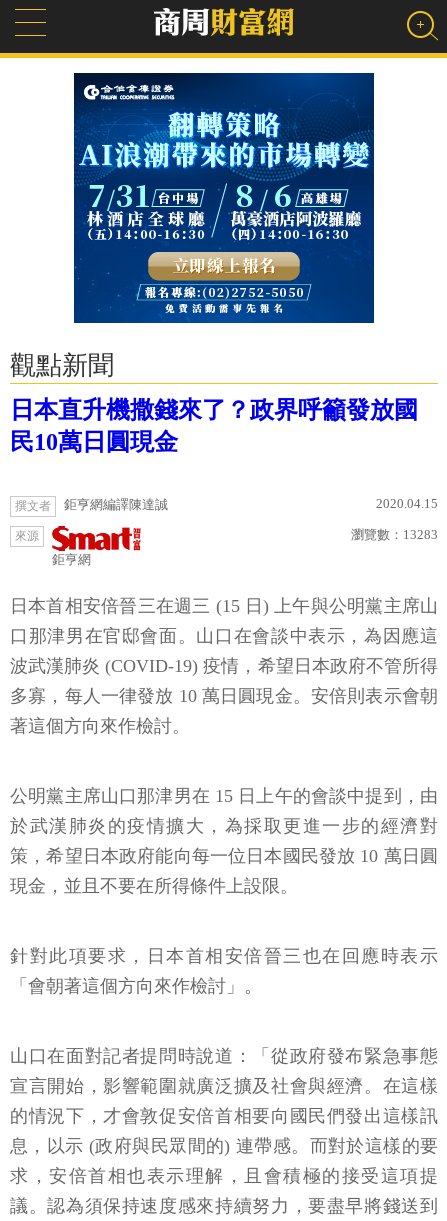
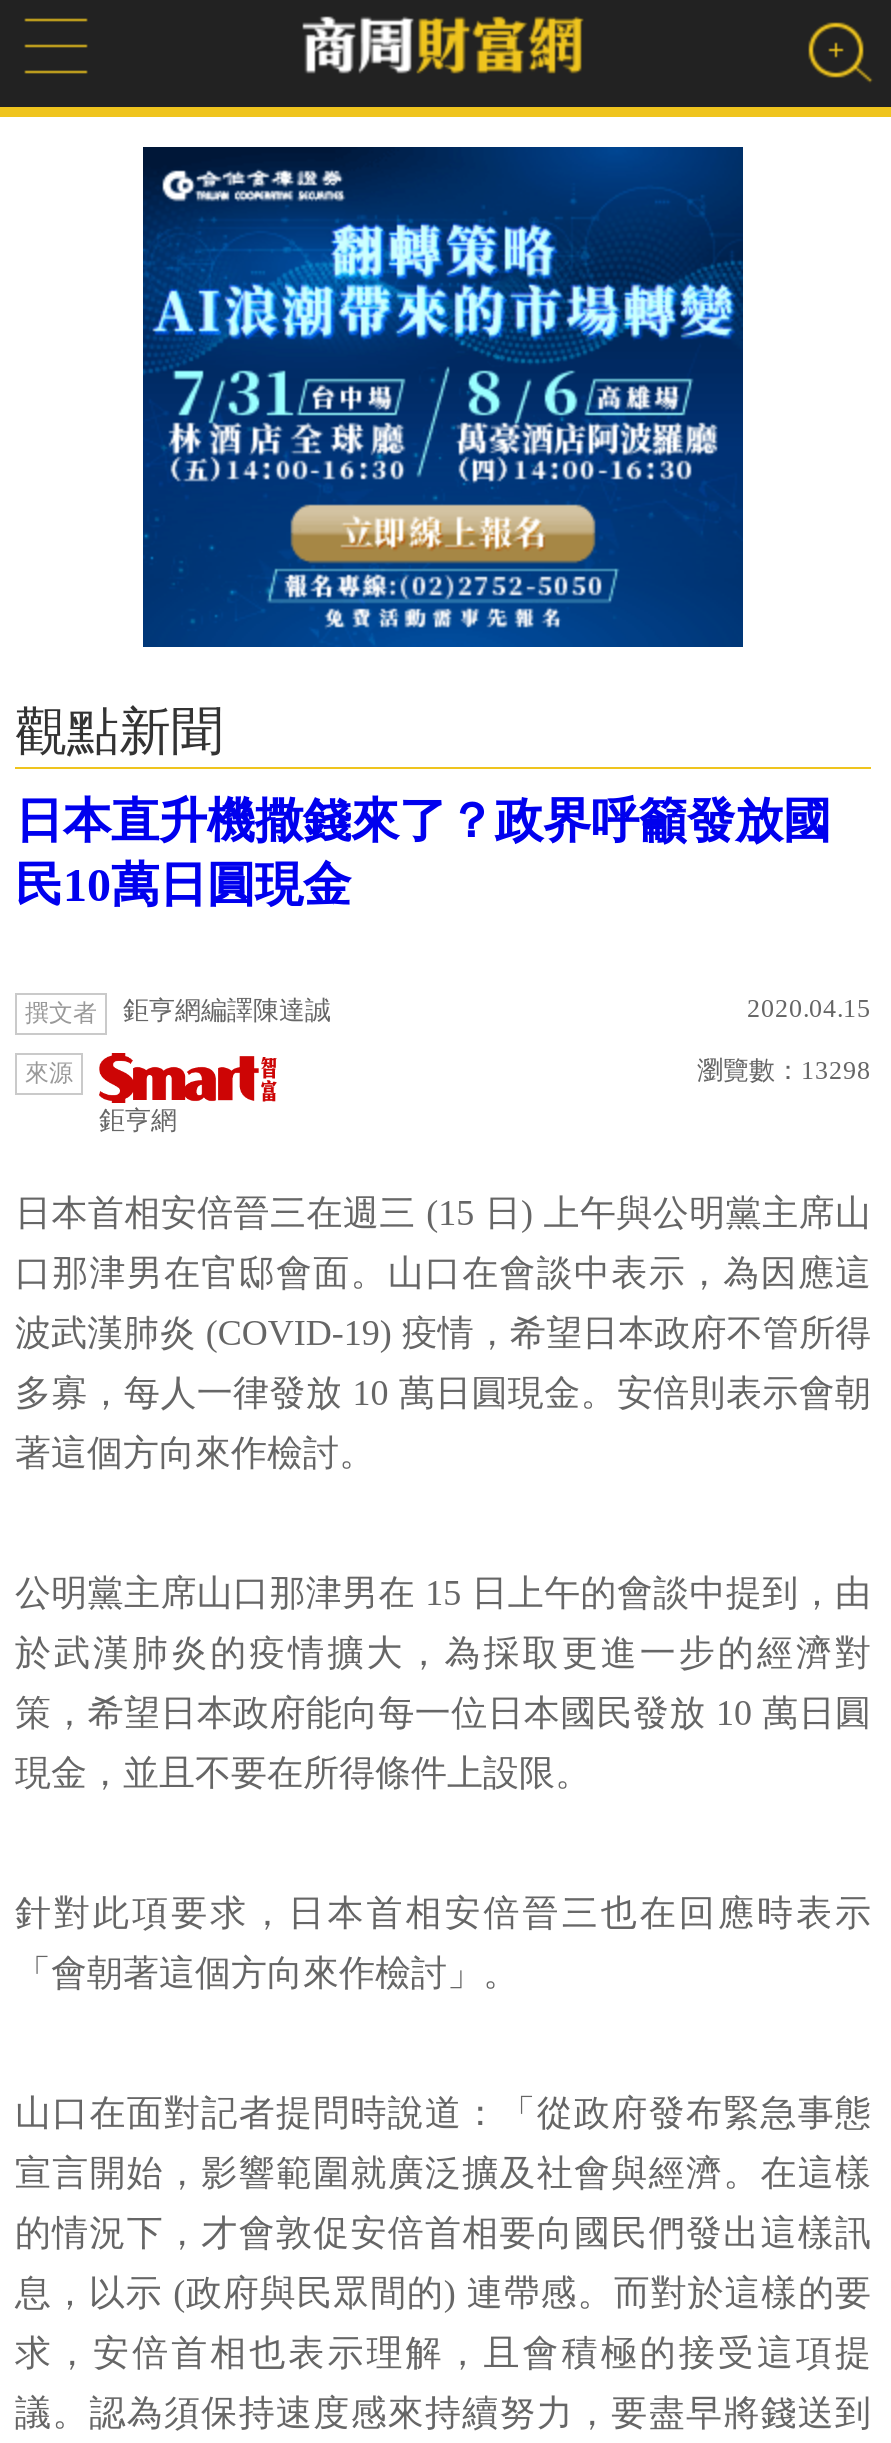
- 瀏覽數：13283
+ 瀏覽數：13298
